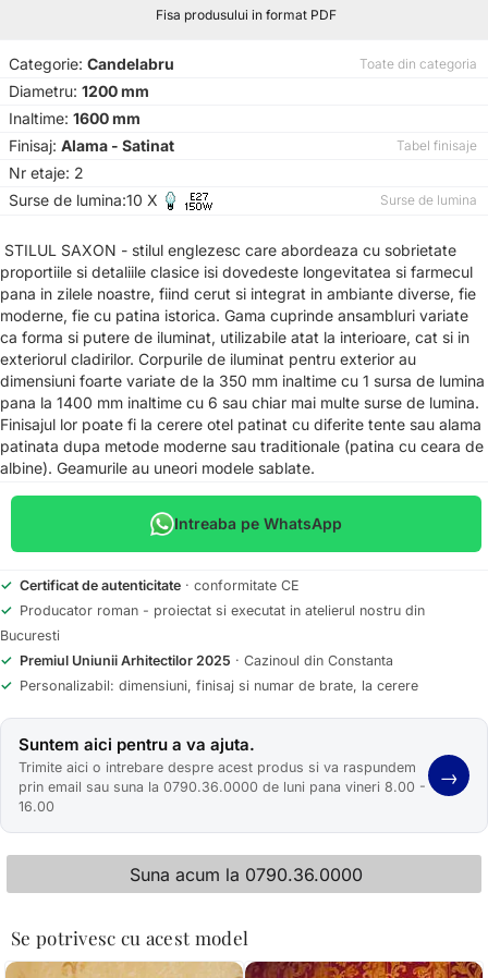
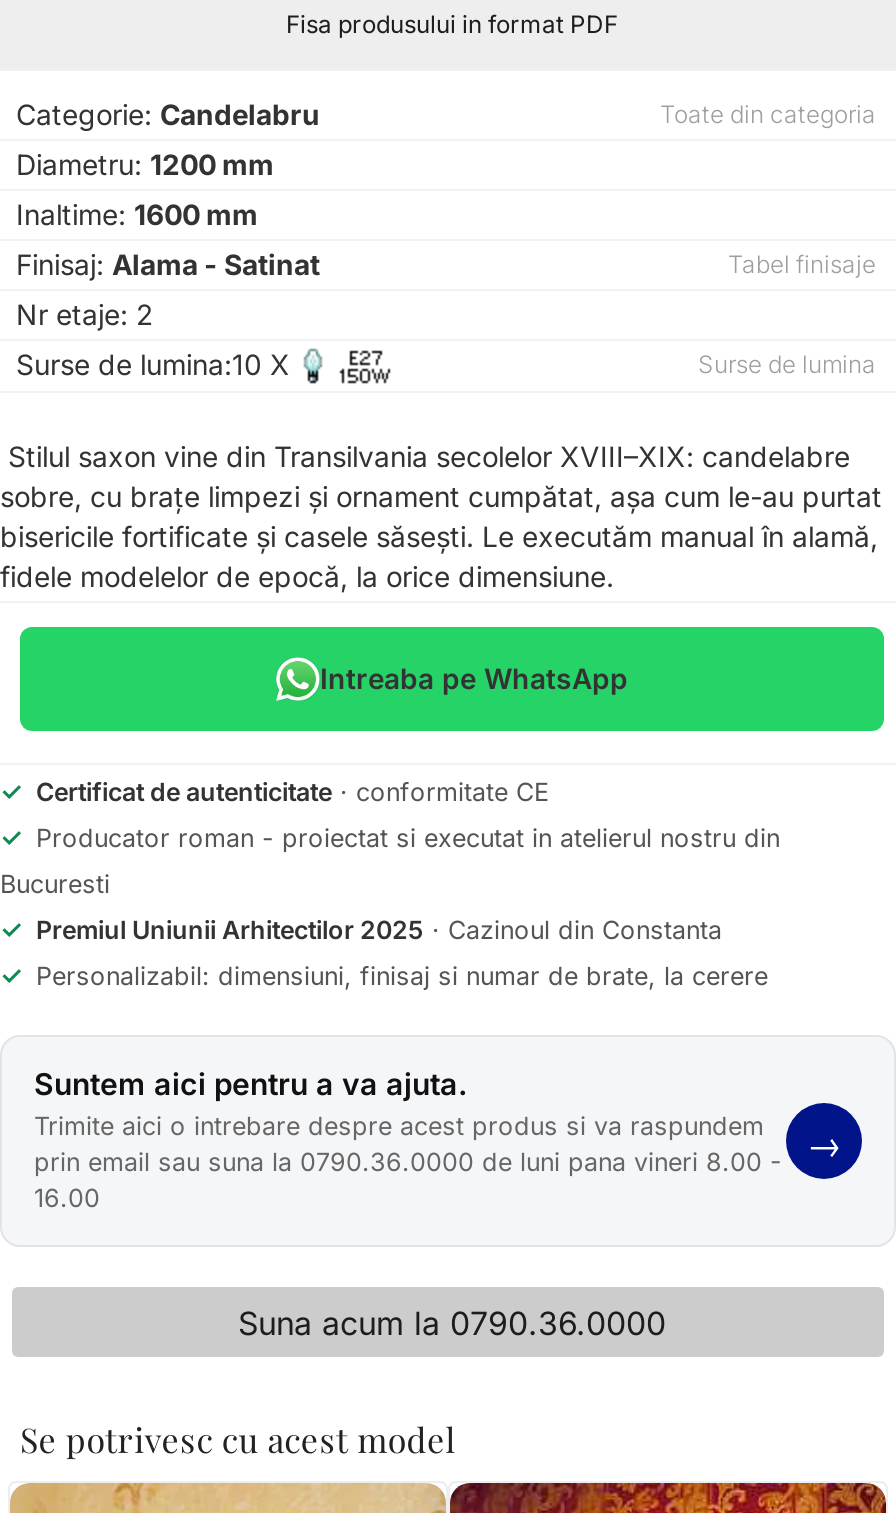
- STILUL SAXON - stilul englezesc care abordeaza cu sobrietate
- proportiile si detaliile clasice isi dovedeste longevitatea si farmecul
- pana in zilele noastre, fiind cerut si integrat in ambiante diverse, fie
- moderne, fie cu patina istorica. Gama cuprinde ansambluri variate
- ca forma si putere de iluminat, utilizabile atat la interioare, cat si in
- exteriorul cladirilor. Corpurile de iluminat pentru exterior au
- dimensiuni foarte variate de la 350 mm inaltime cu 1 sursa de lumina
- pana la 1400 mm inaltime cu 6 sau chiar mai multe surse de lumina.
- Finisajul lor poate fi la cerere otel patinat cu diferite tente sau alama
- patinata dupa metode moderne sau traditionale (patina cu ceara de
- albine). Geamurile au uneori modele sablate.
+ Stilul saxon vine din Transilvania secolelor XVIII–XIX: candelabre
+ sobre, cu brațe limpezi și ornament cumpătat, așa cum le-au purtat
+ bisericile fortificate și casele săsești. Le executăm manual în alamă,
+ fidele modelelor de epocă, la orice dimensiune.
